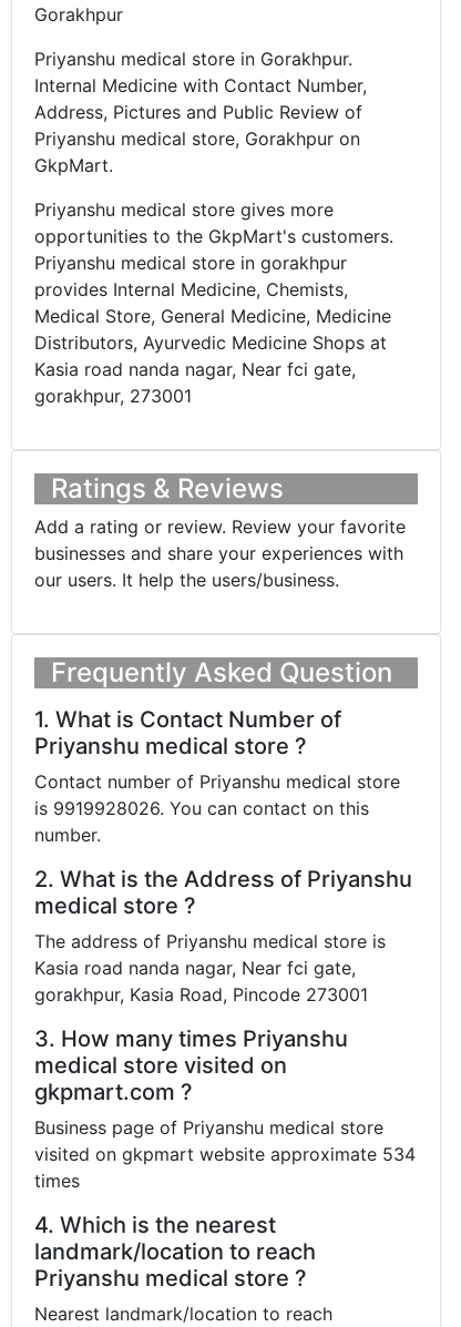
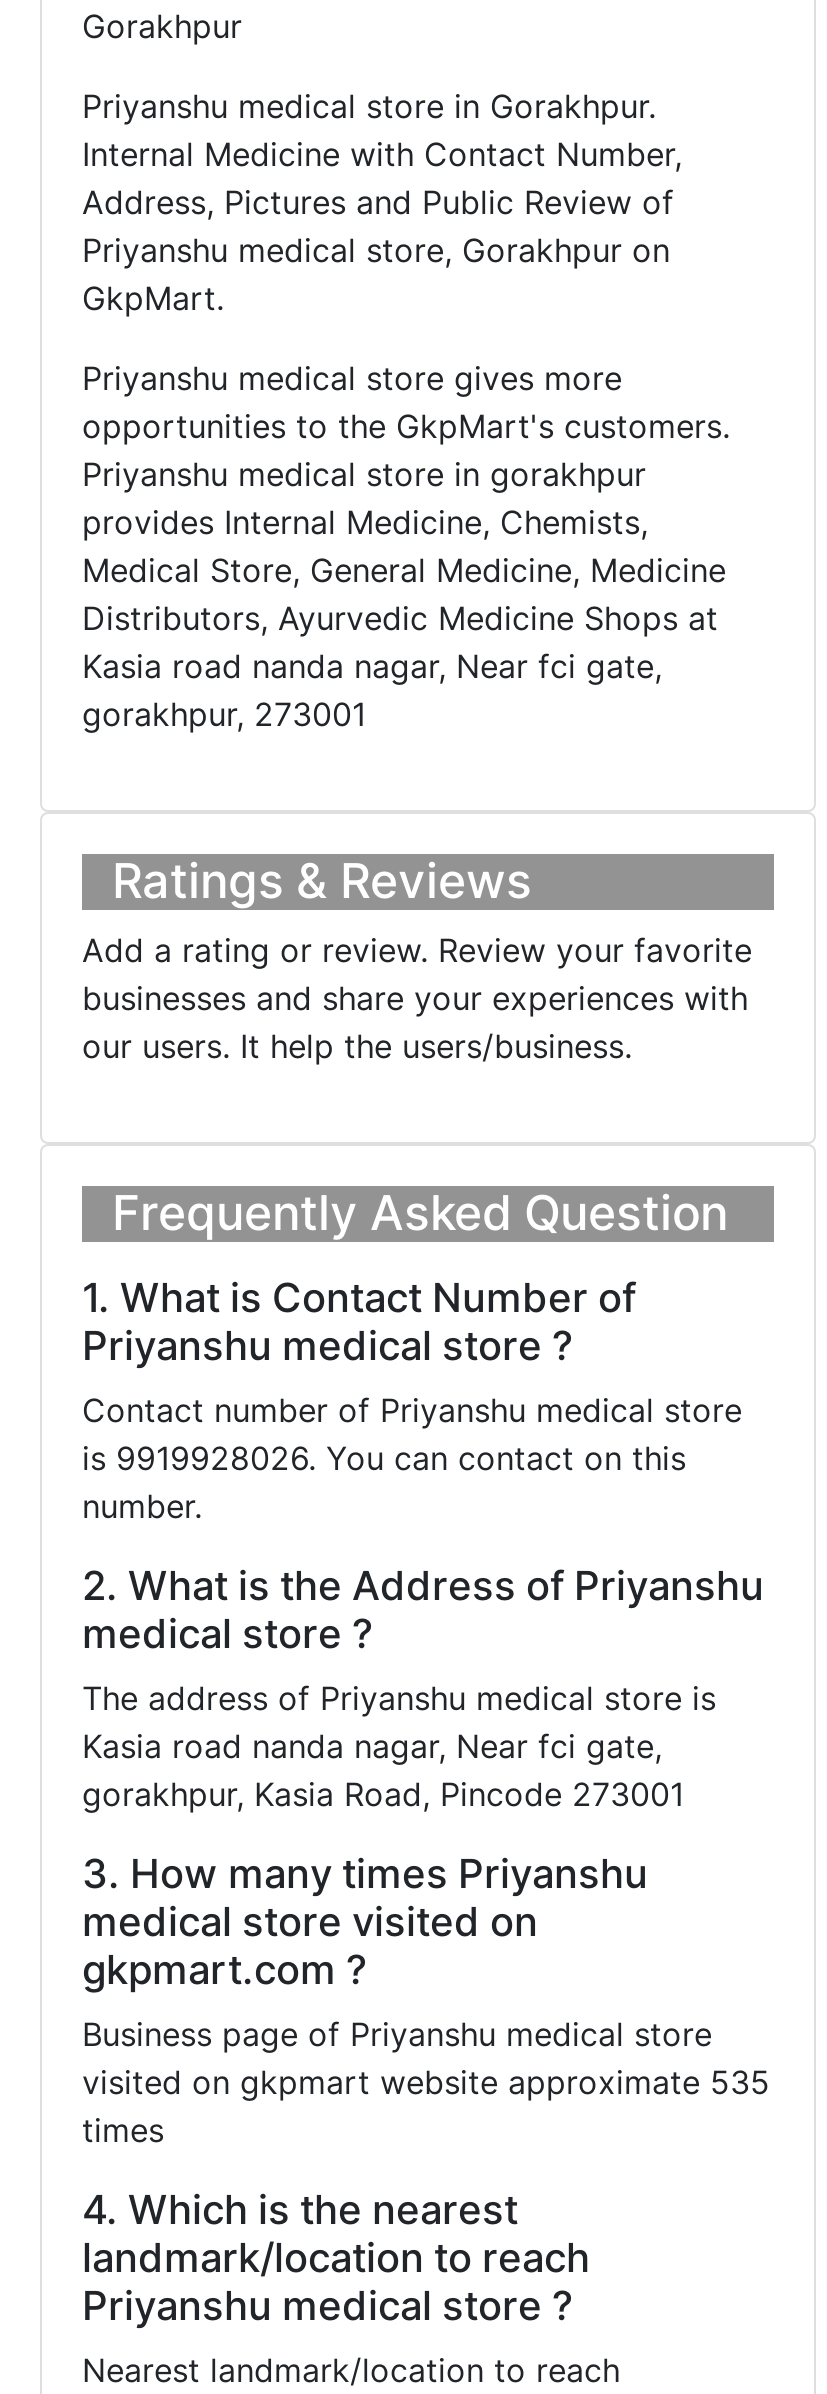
- visited on gkpmart website approximate 534
+ visited on gkpmart website approximate 535
